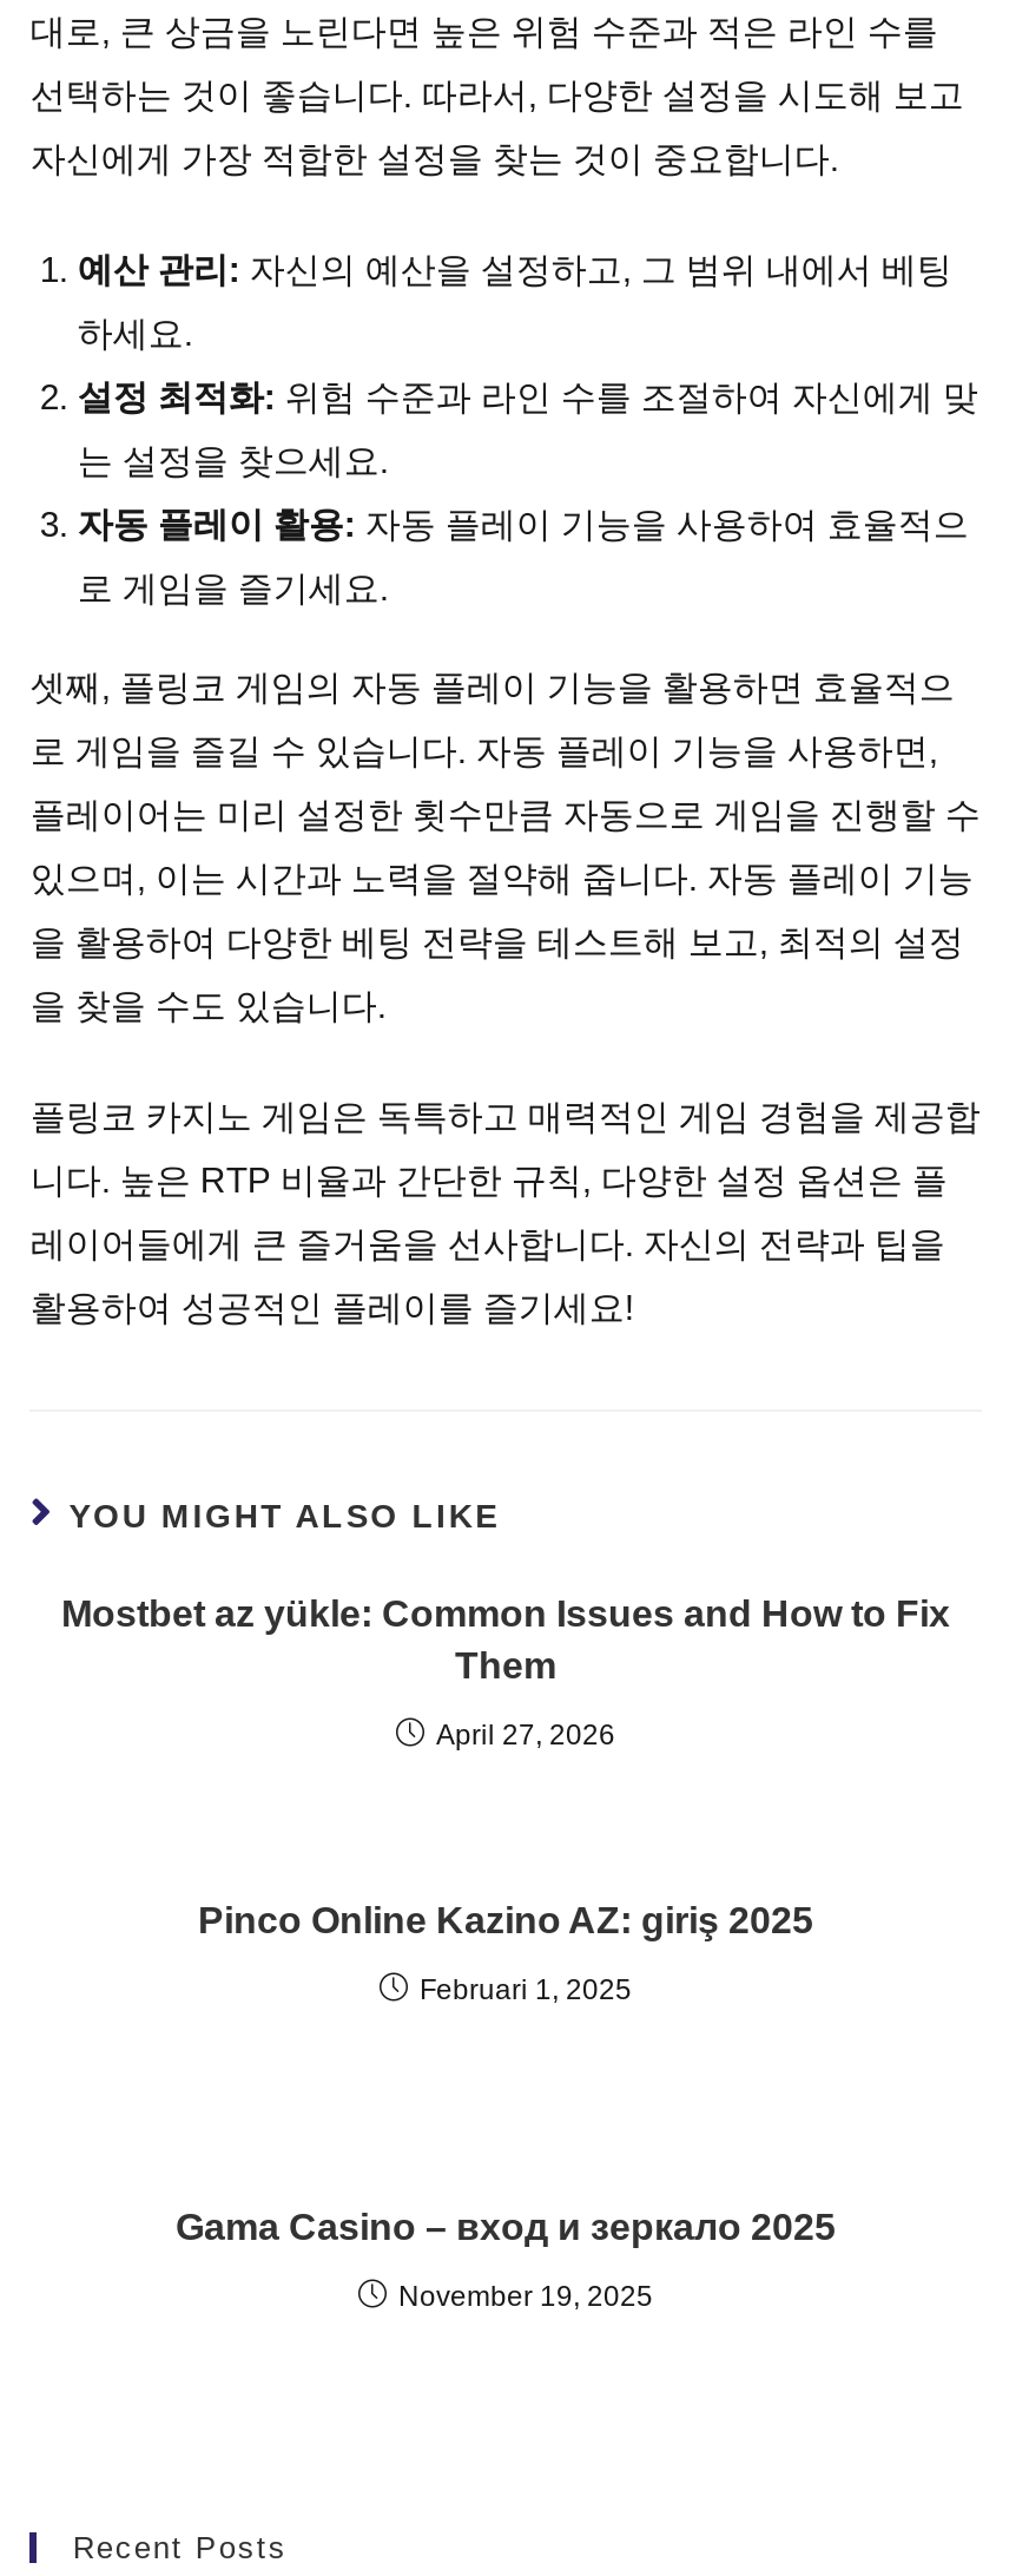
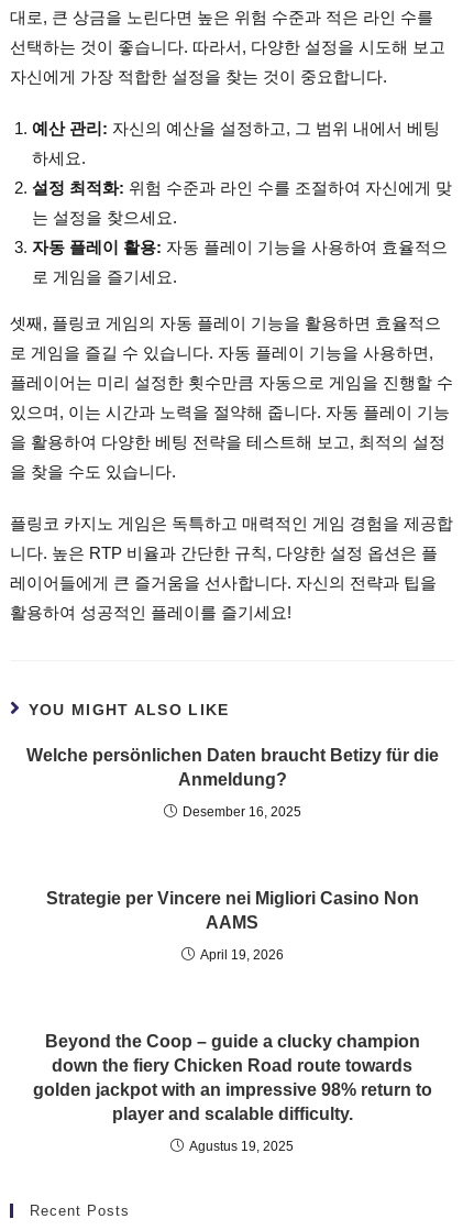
- Mostbet az yükle: Common Issues and How to Fix
- Them
+ Welche persönlichen Daten braucht Betizy für die
+ Anmeldung?

- April 27, 2026
+ Desember 16, 2025

- Pinco Online Kazino AZ: giriş 2025
+ Strategie per Vincere nei Migliori Casino Non
+ AAMS

- Februari 1, 2025
+ April 19, 2026

- Gama Casino – вход и зеркало 2025
+ Beyond the Coop – guide a clucky champion
+ down the fiery Chicken Road route towards
+ golden jackpot with an impressive 98% return to
+ player and scalable difficulty.

- November 19, 2025
+ Agustus 19, 2025
